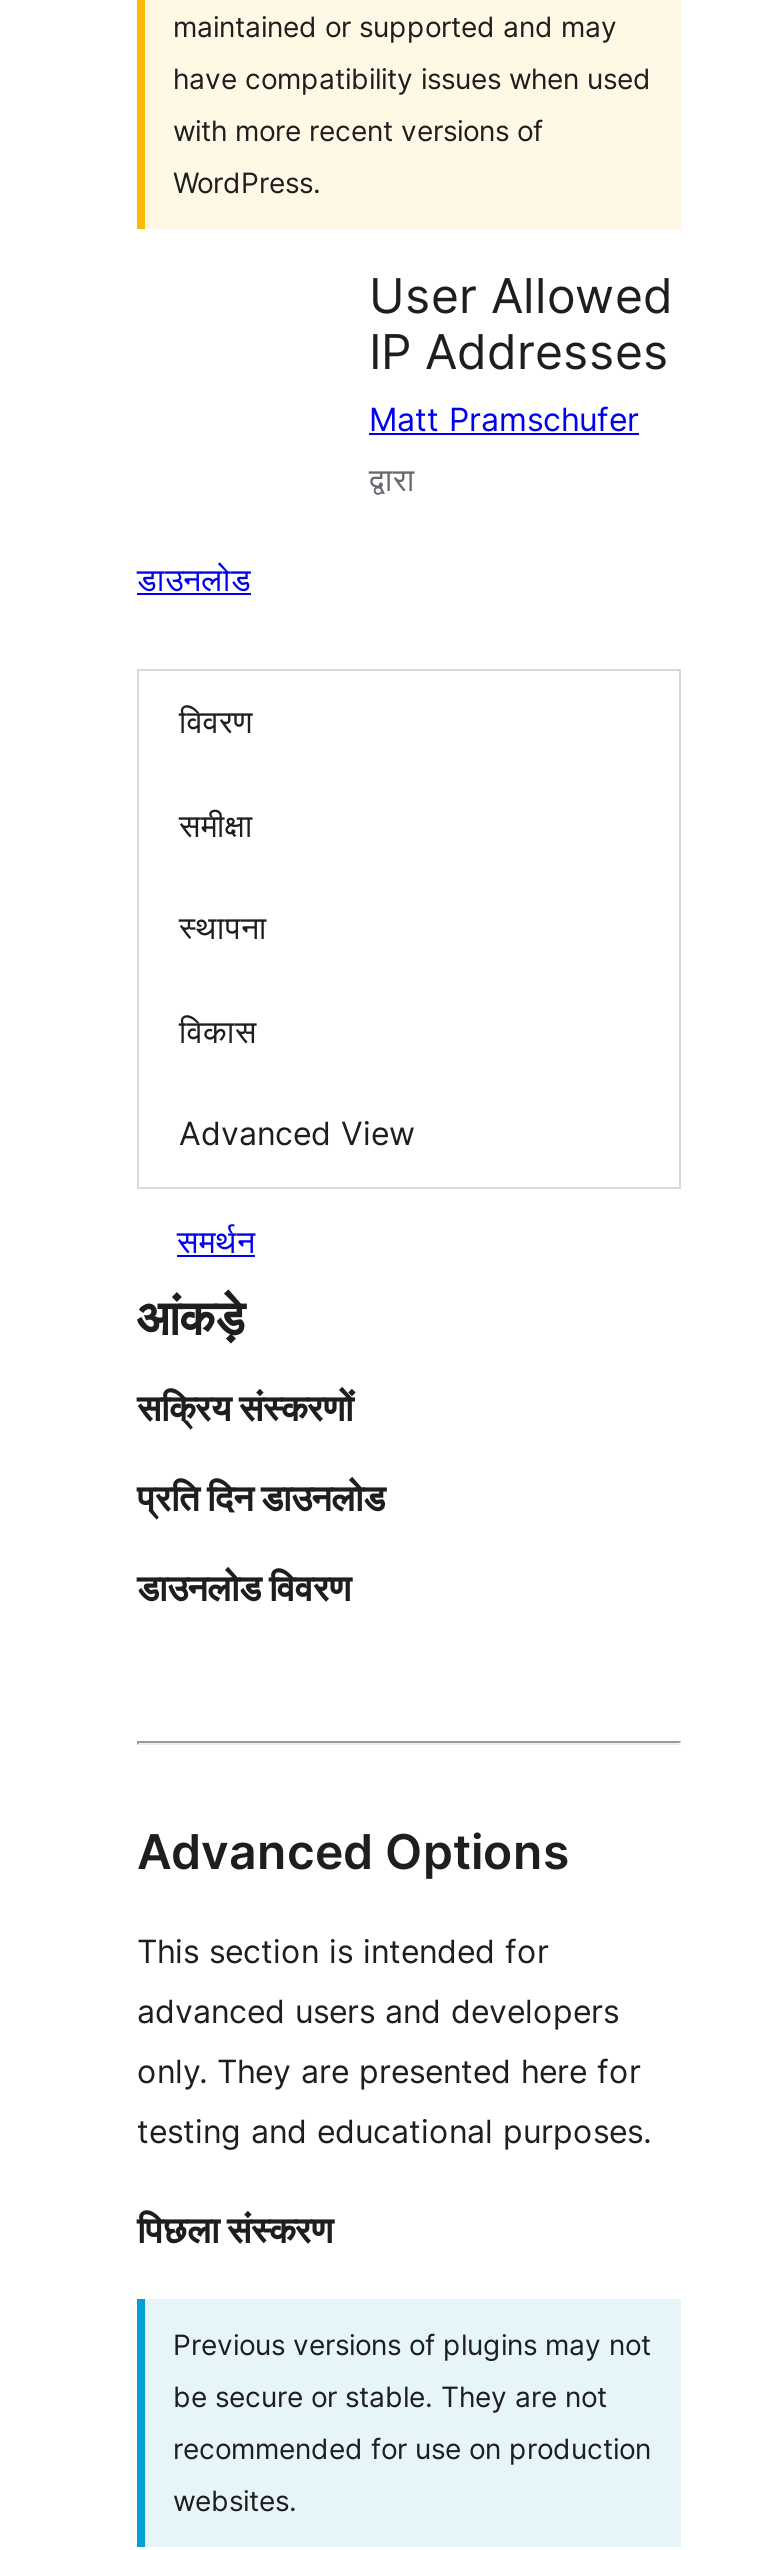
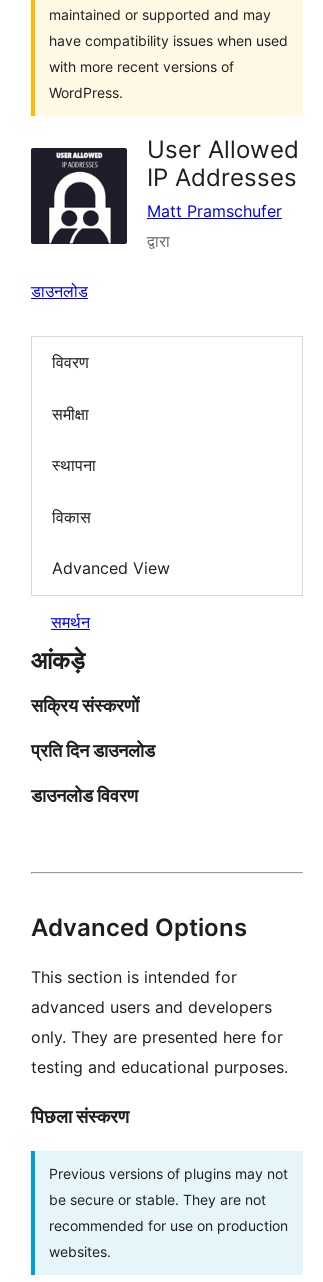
+ [image]
